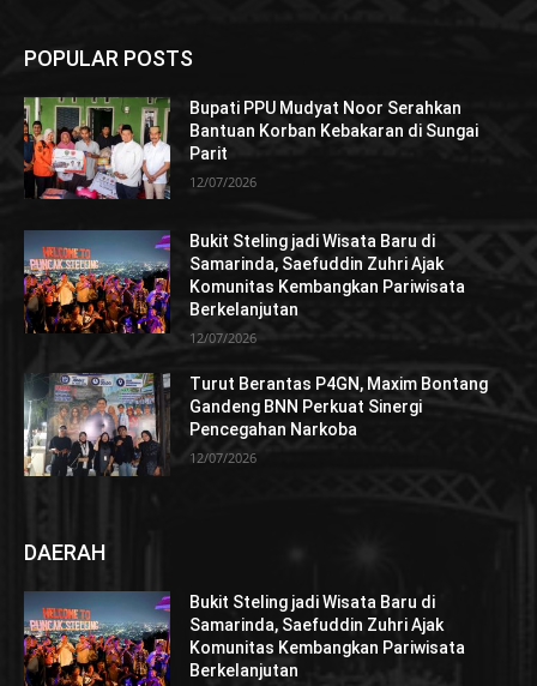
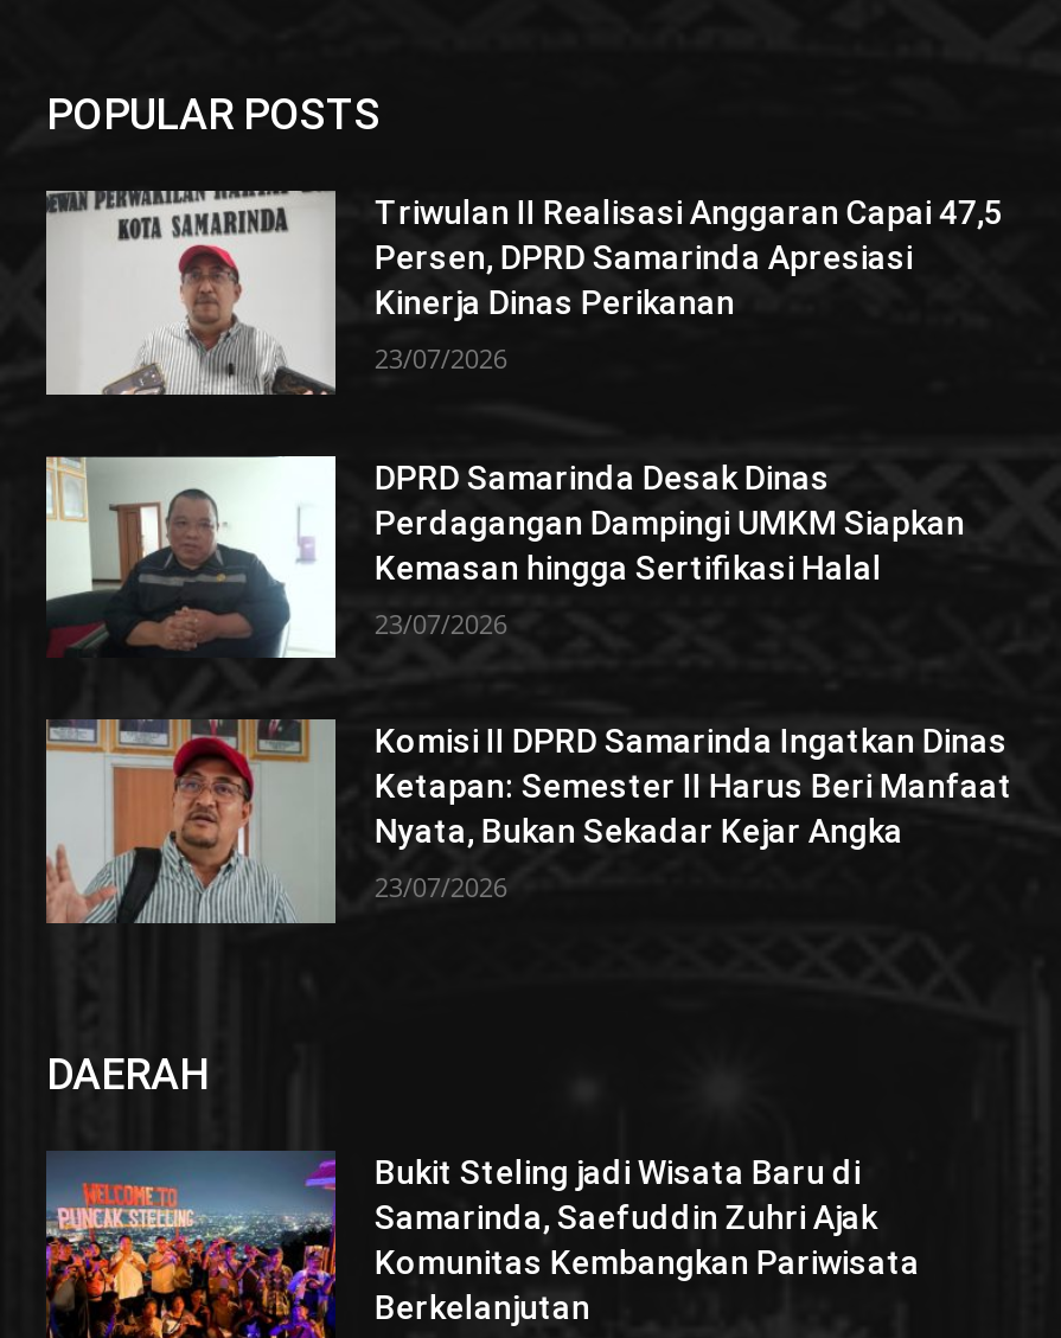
- [image]
- Bupati PPU Mudyat Noor Serahkan
- Bantuan Korban Kebakaran di Sungai
- Parit
+ [image]
+ Triwulan II Realisasi Anggaran Capai 47,5
+ Persen, DPRD Samarinda Apresiasi
+ Kinerja Dinas Perikanan

- 12/07/2026
+ 23/07/2026

- [image]
- Bukit Steling jadi Wisata Baru di
- Samarinda, Saefuddin Zuhri Ajak
- Komunitas Kembangkan Pariwisata
- Berkelanjutan
+ [image]
+ DPRD Samarinda Desak Dinas
+ Perdagangan Dampingi UMKM Siapkan
+ Kemasan hingga Sertifikasi Halal

- 12/07/2026
+ 23/07/2026

- [image]
- Turut Berantas P4GN, Maxim Bontang
- Gandeng BNN Perkuat Sinergi
- Pencegahan Narkoba
+ [image]
+ Komisi II DPRD Samarinda Ingatkan Dinas
+ Ketapan: Semester II Harus Beri Manfaat
+ Nyata, Bukan Sekadar Kejar Angka

- 12/07/2026
+ 23/07/2026
